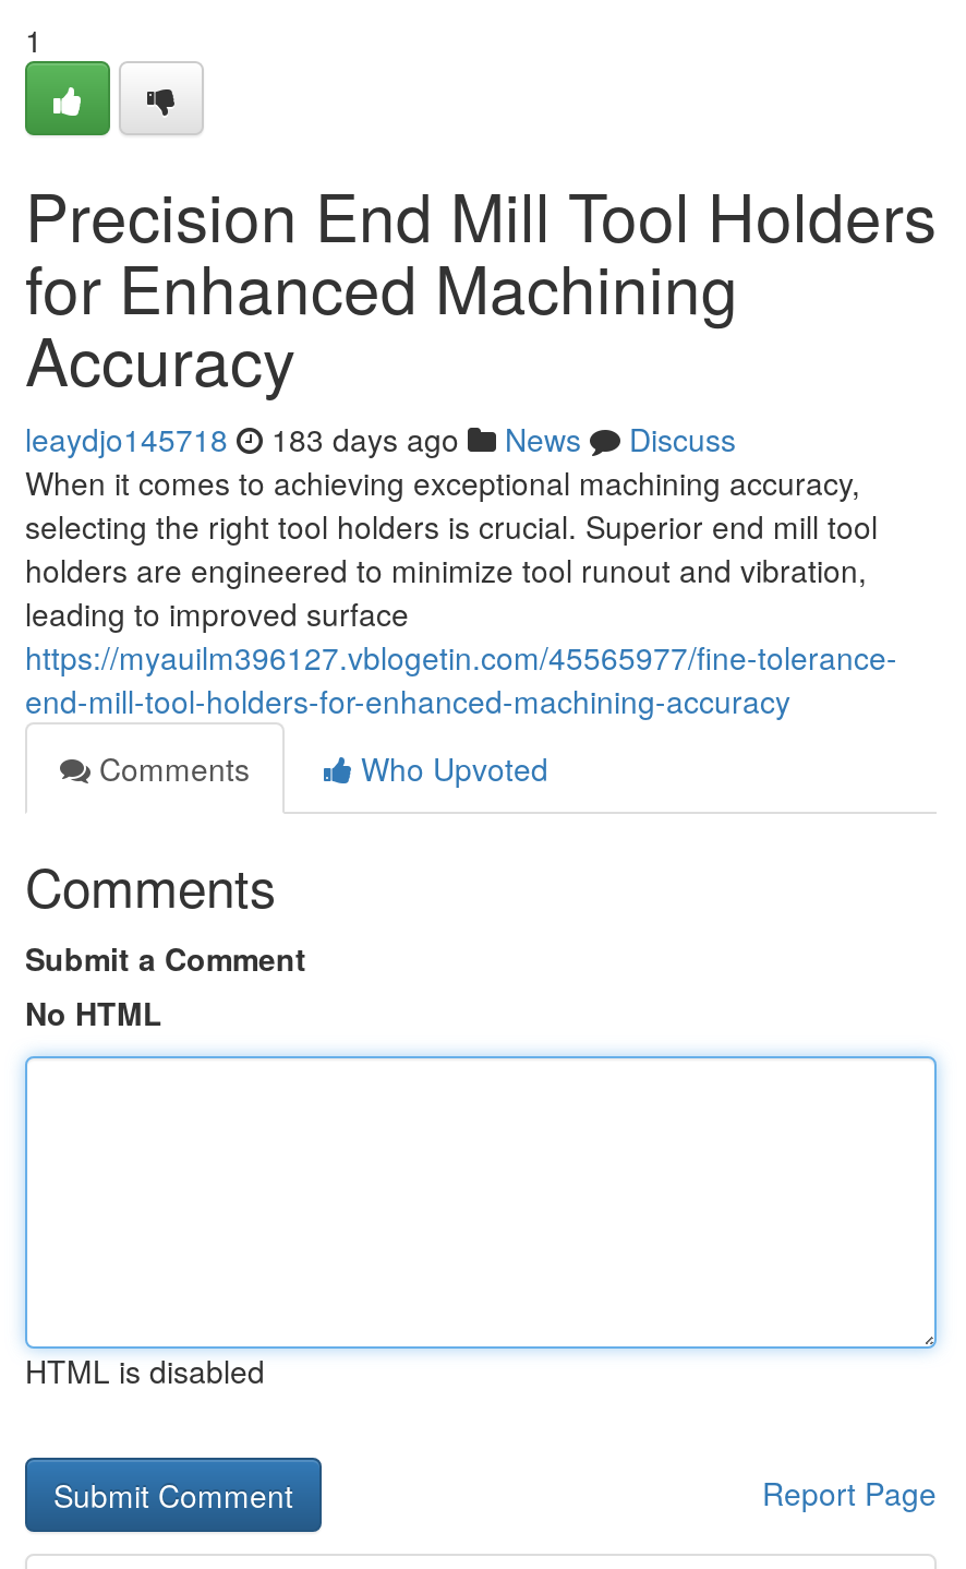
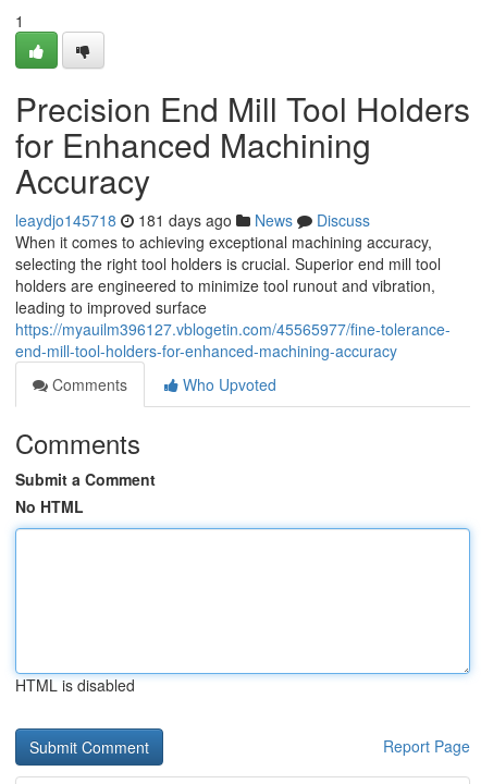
- leaydjo145718 183 days ago News Discuss
+ leaydjo145718 181 days ago News Discuss
